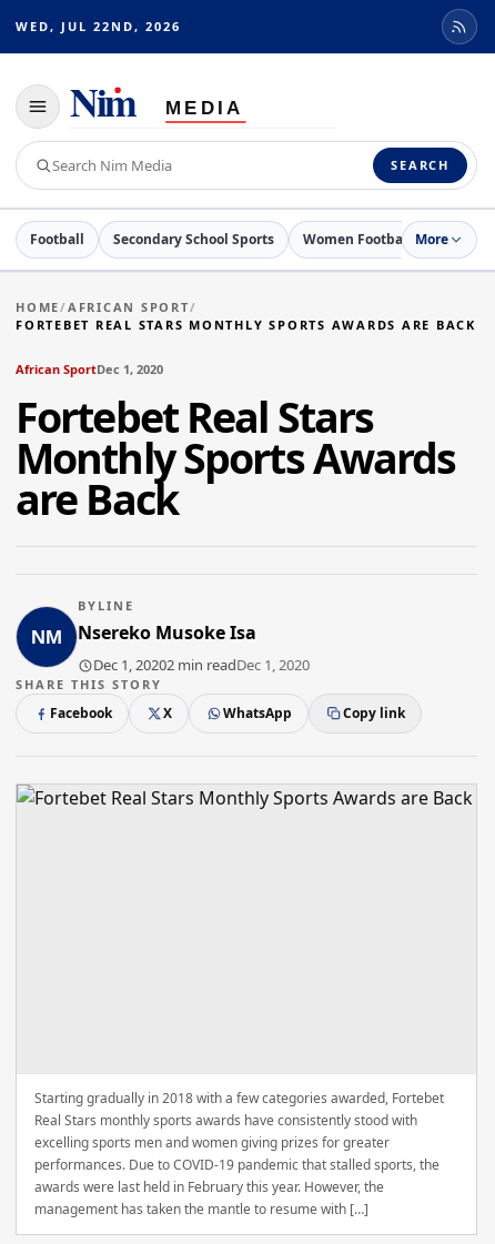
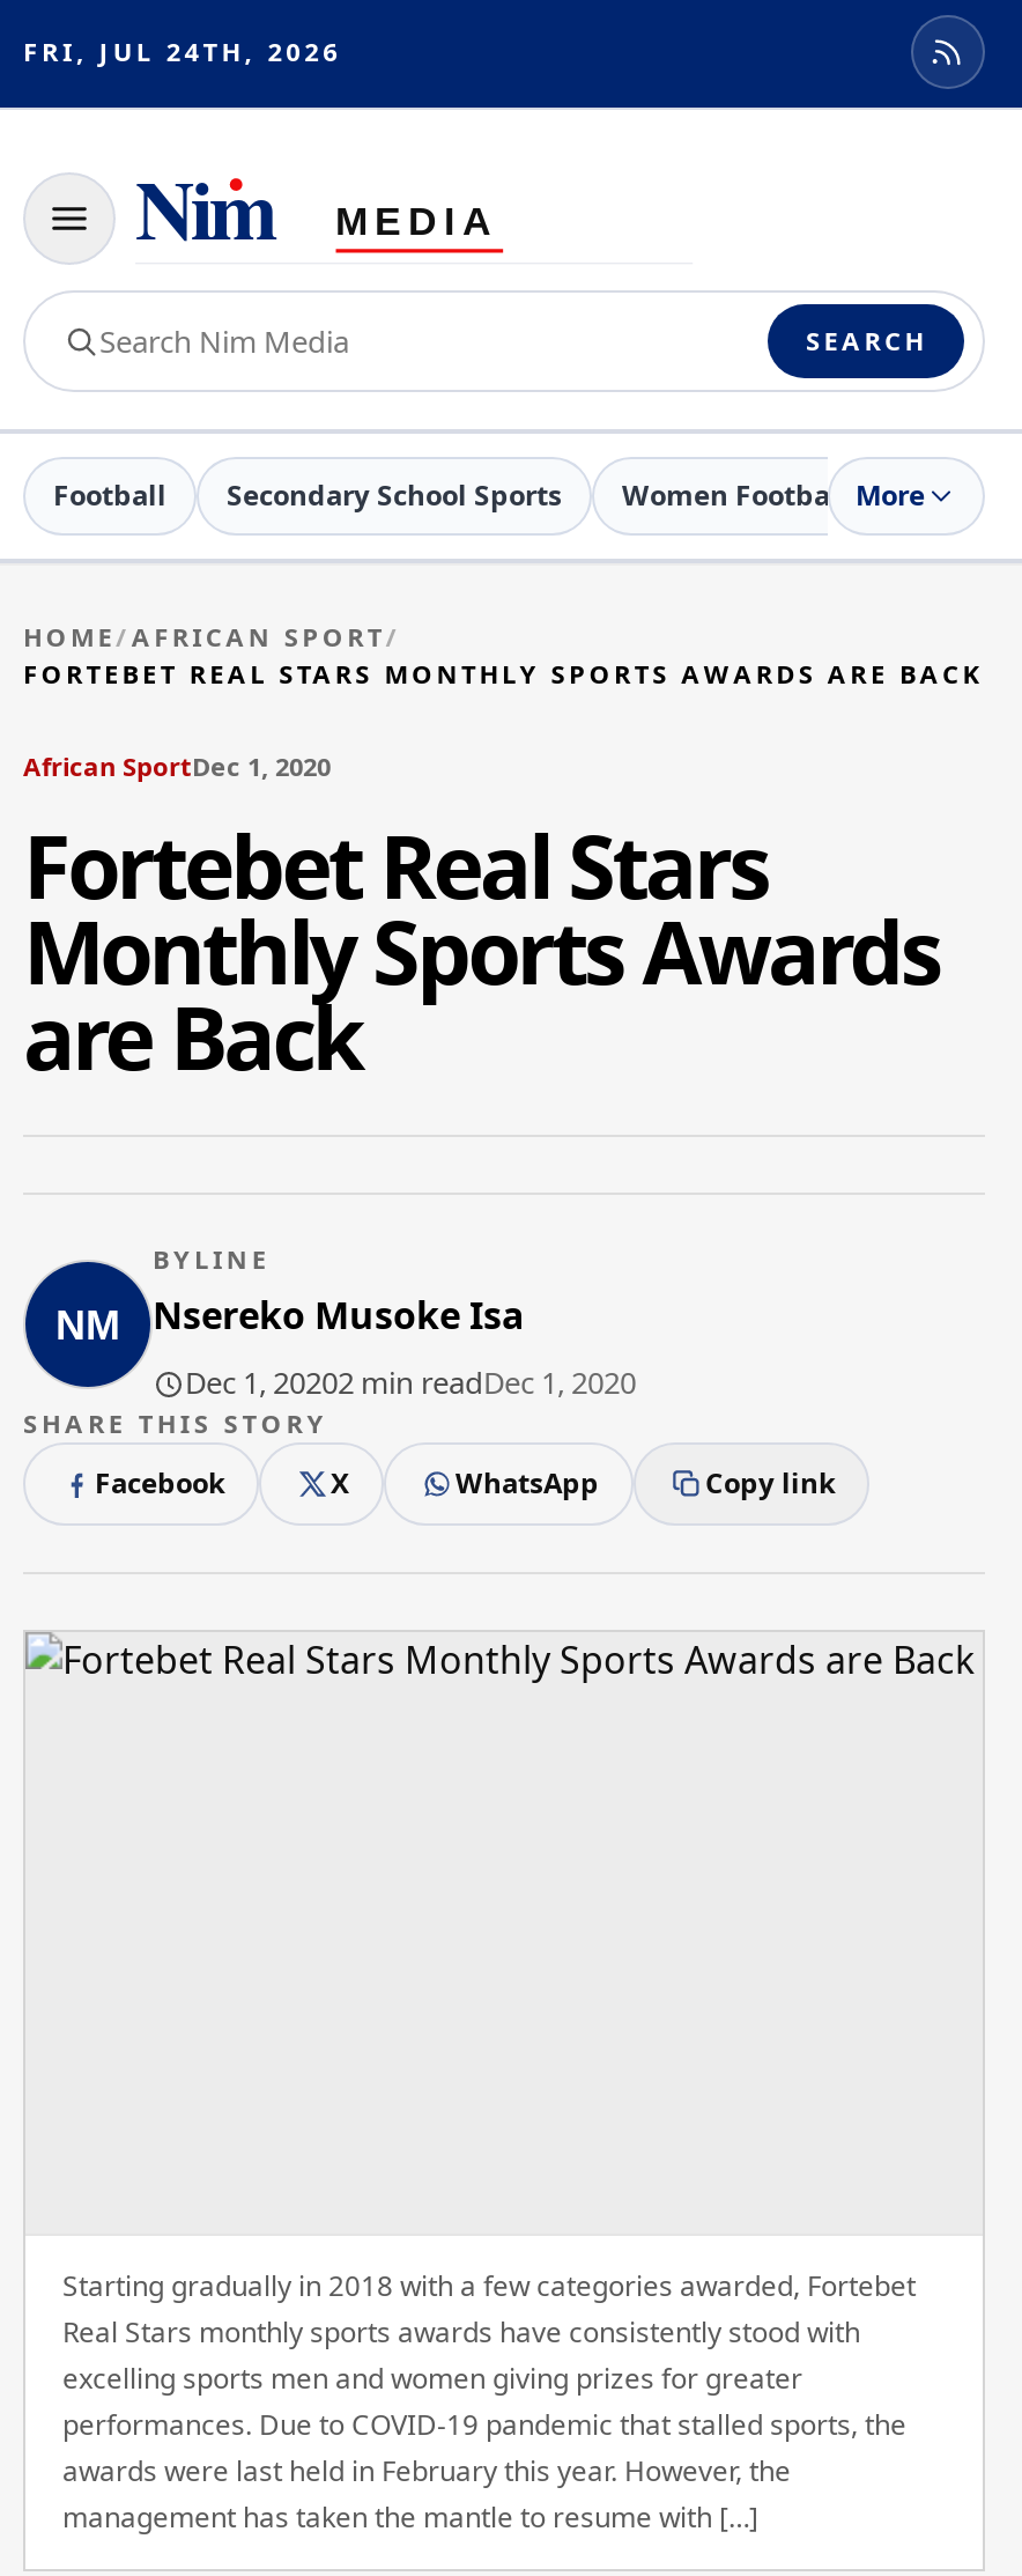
- WED, JUL 22ND, 2026
+ FRI, JUL 24TH, 2026
